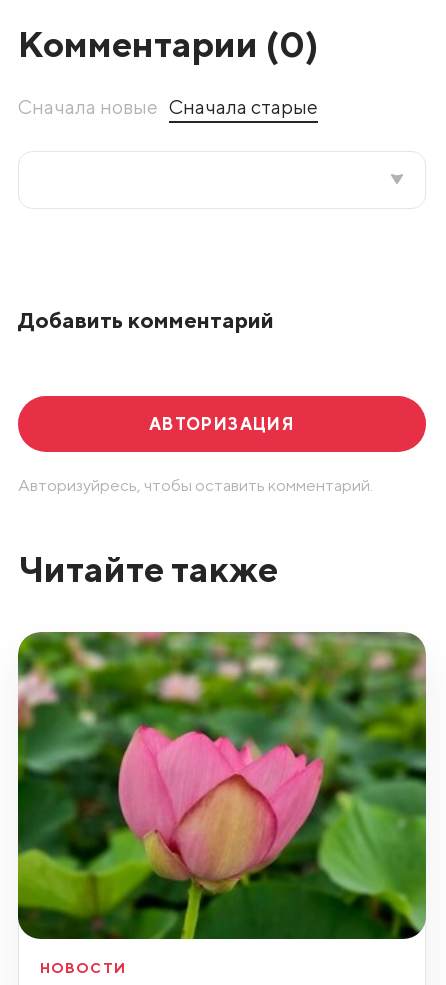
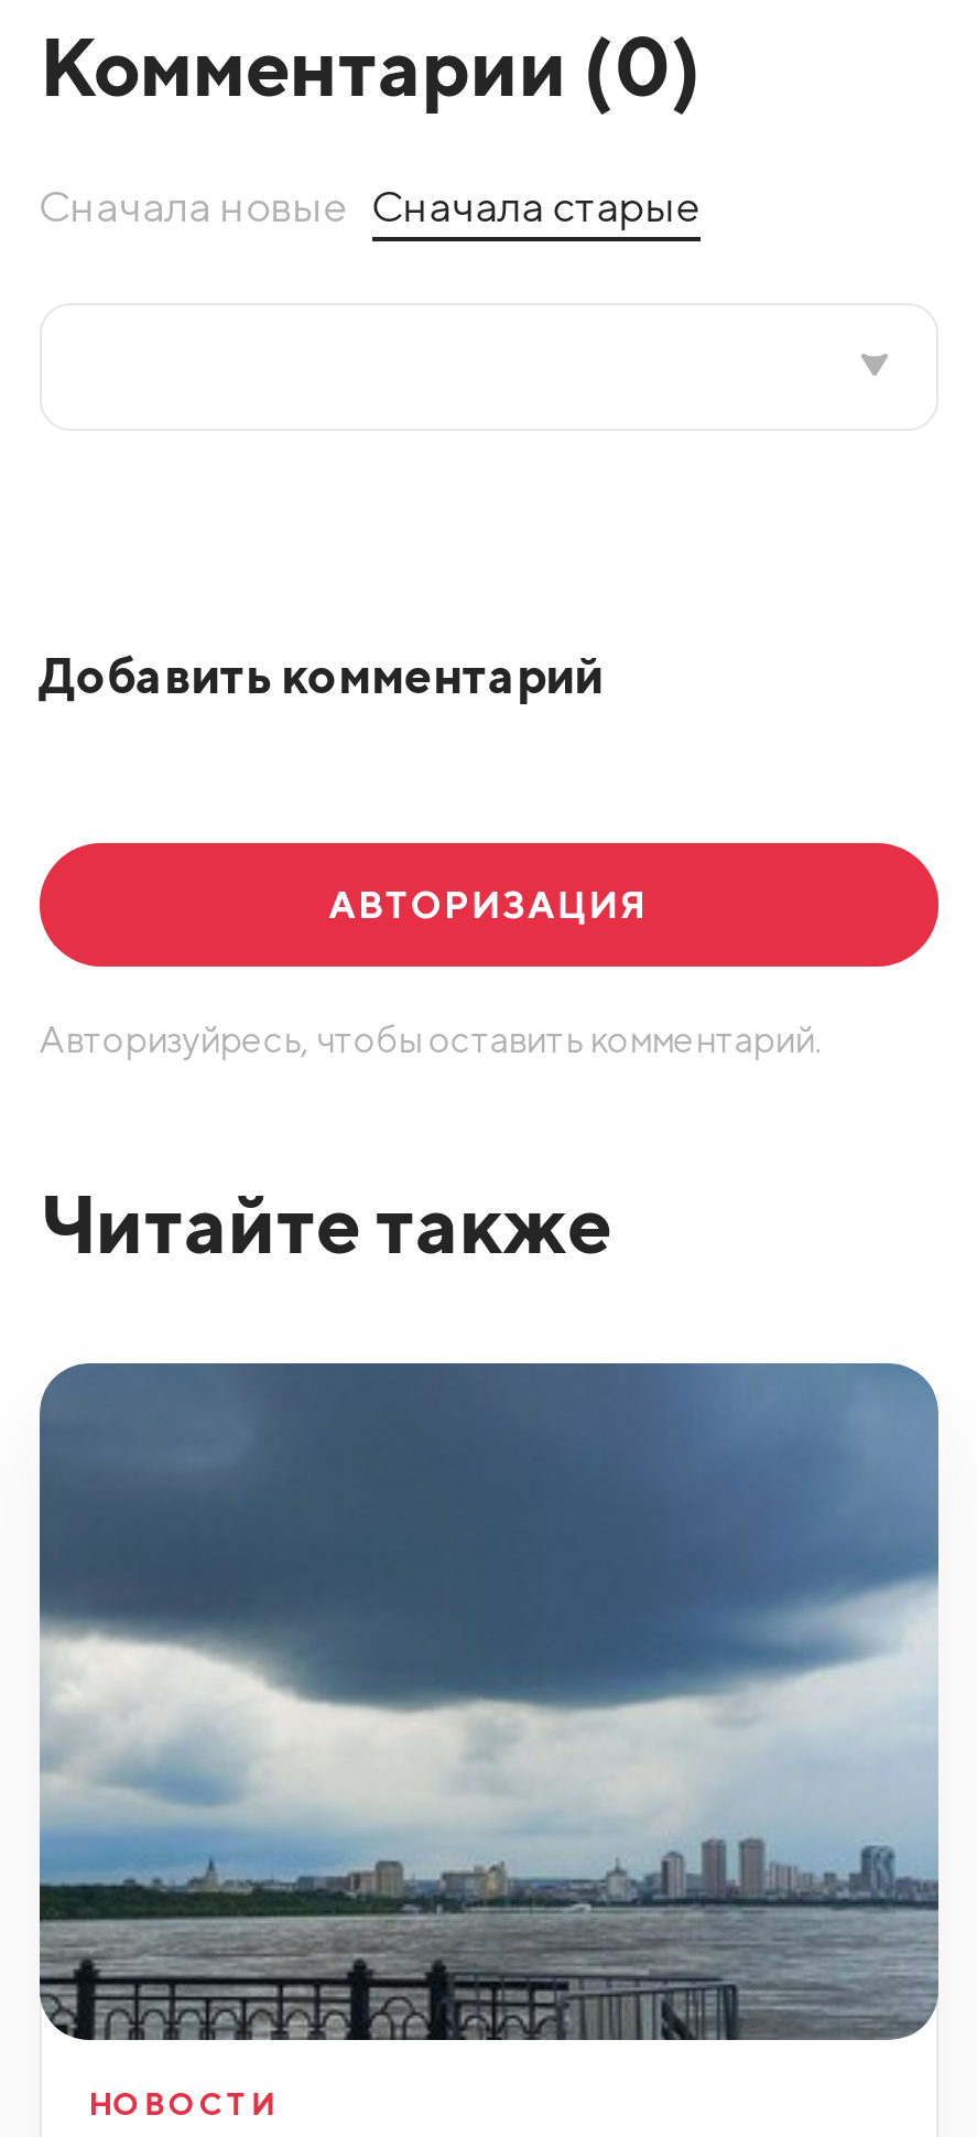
- [image]
+ [image]
